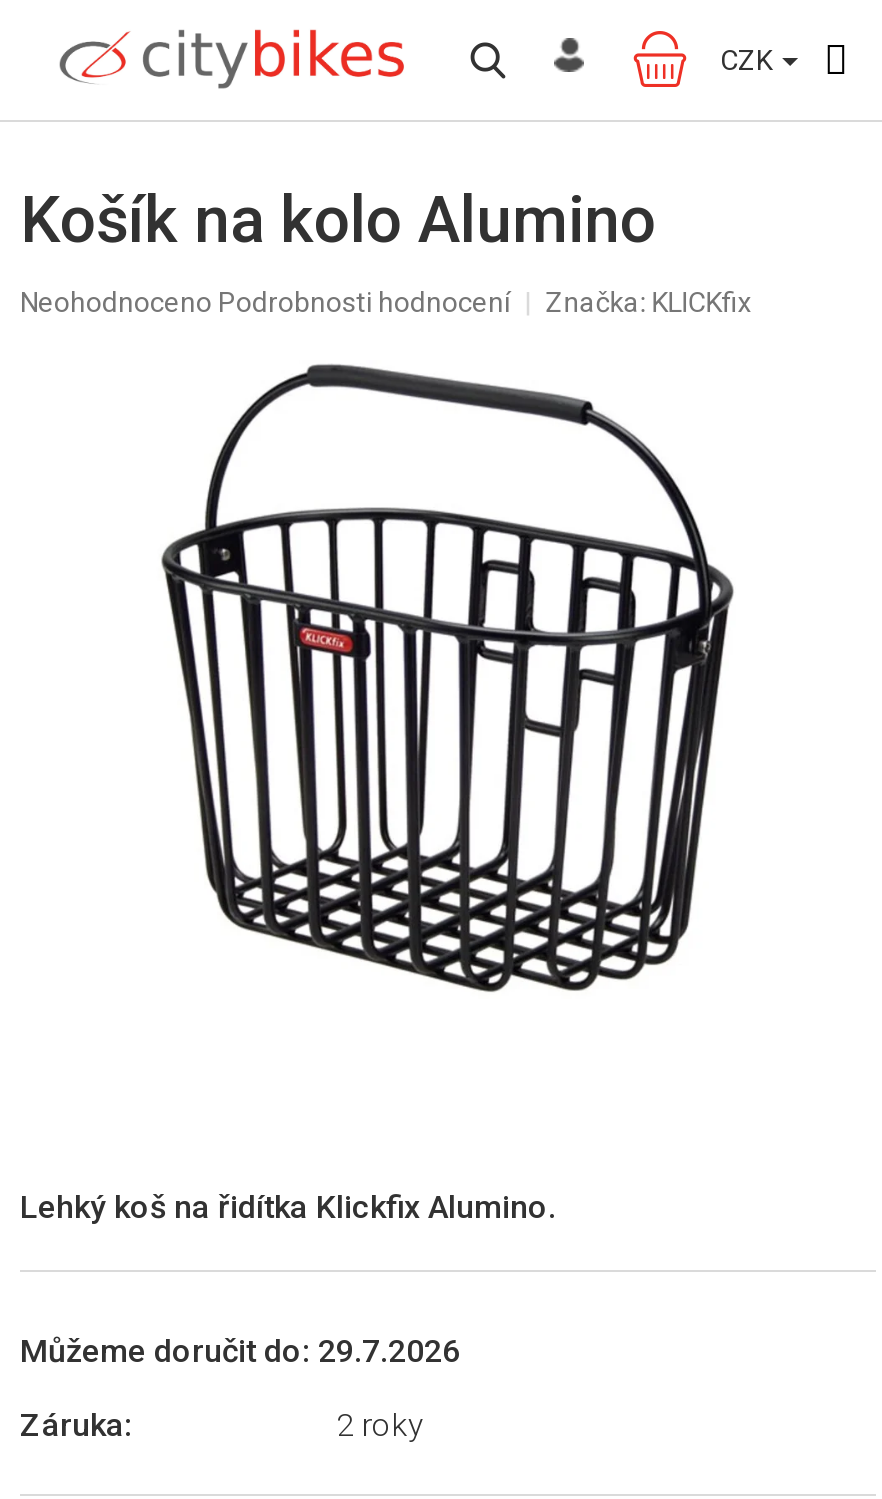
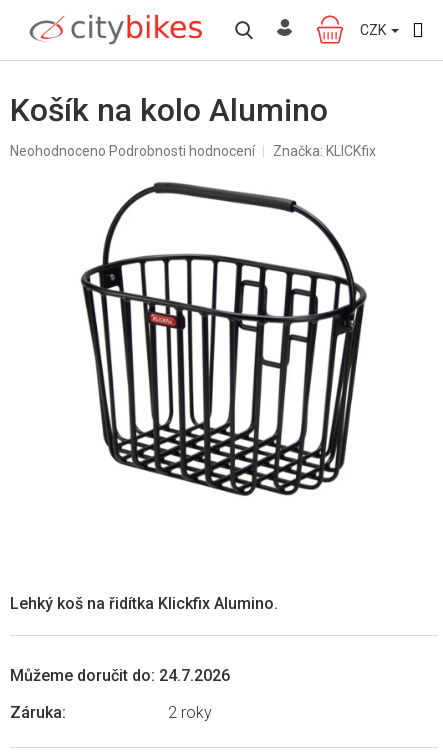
- Můžeme doručit do: 29.7.2026
+ Můžeme doručit do: 24.7.2026
